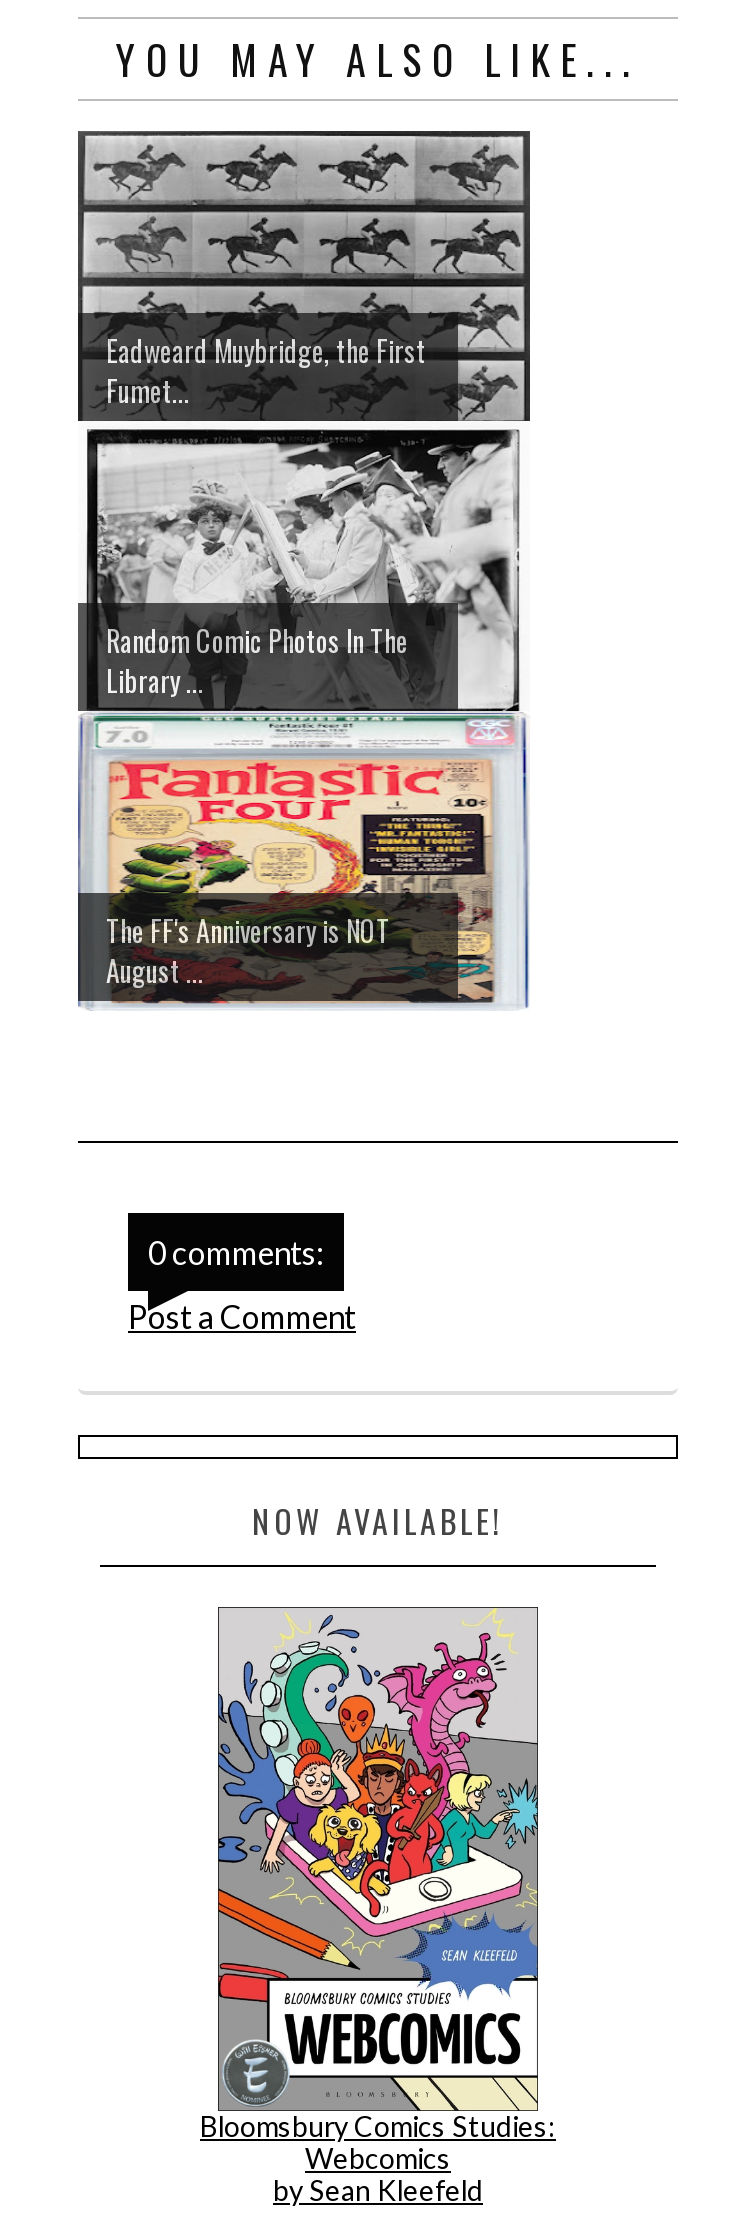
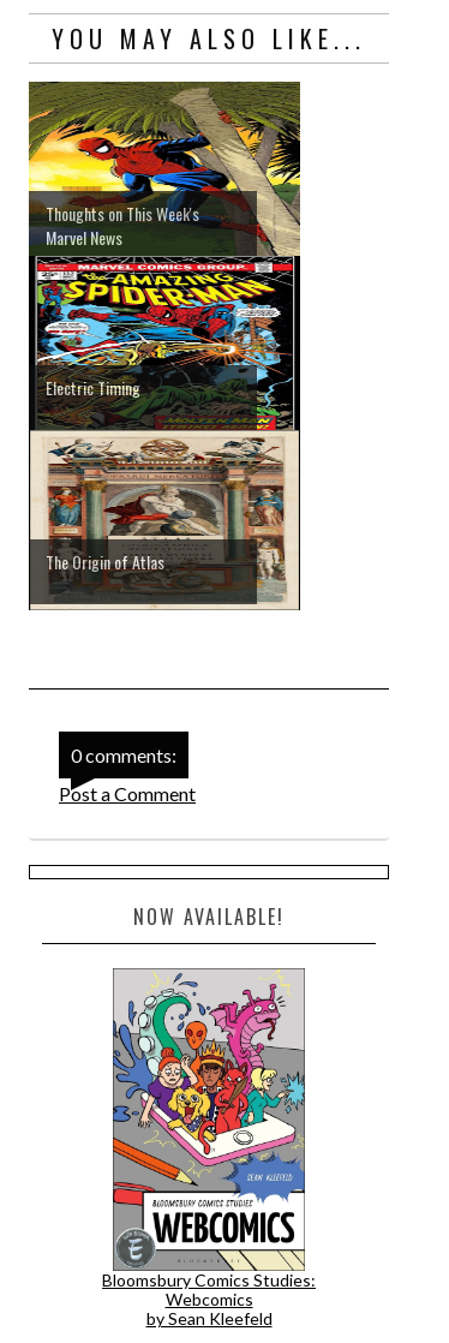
- [image]
- Eadweard Muybridge, the First
- Fumet...
+ [image]
+ Thoughts on This Week's
+ Marvel News

- Random Comic Photos In The
- Library ...
+ Electric Timing

- The FF's Anniversary is NOT
- August ...
+ The Origin of Atlas
